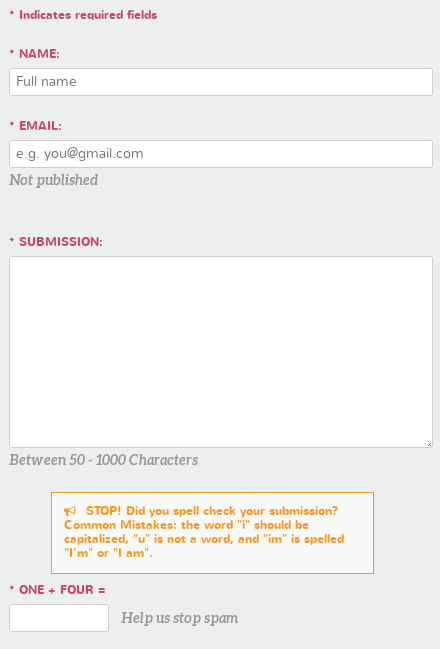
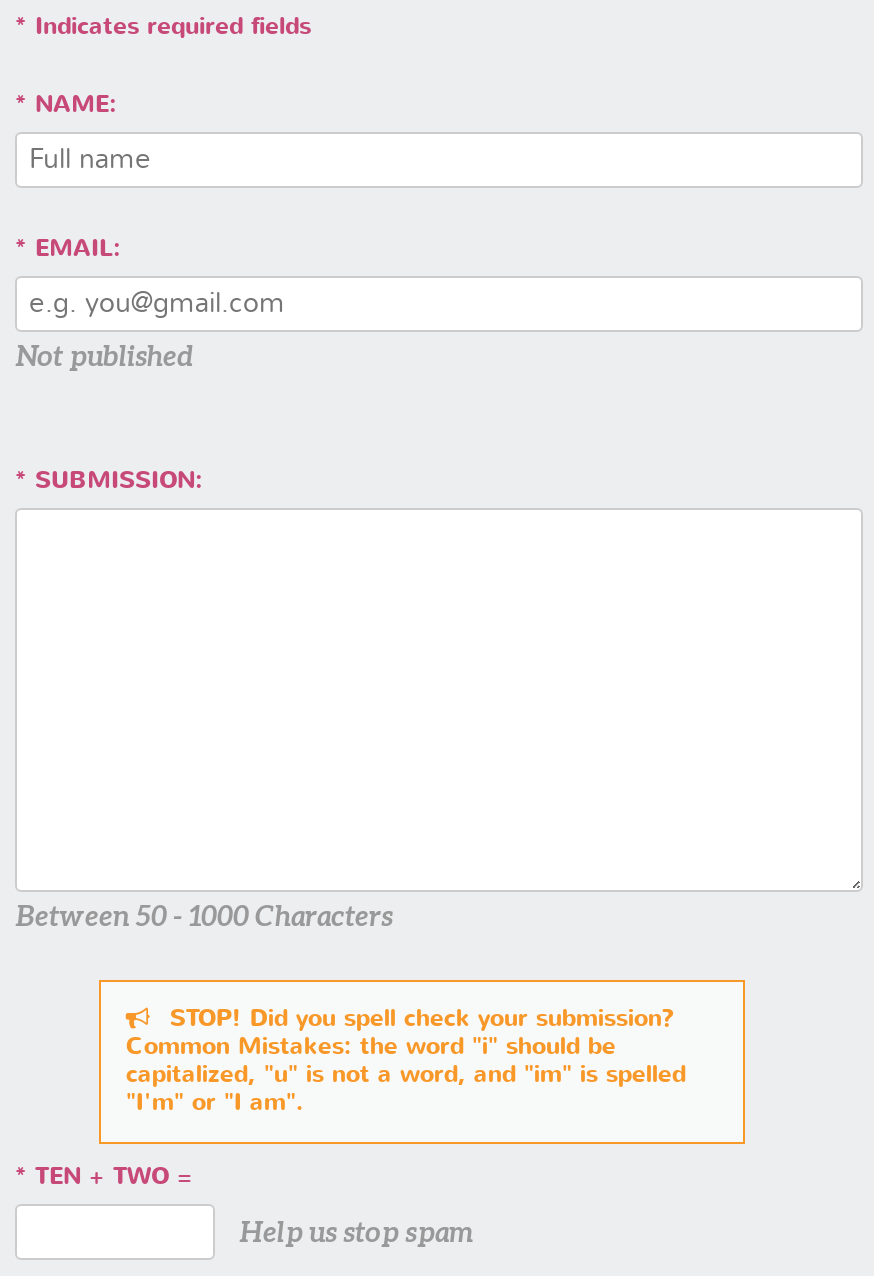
- ONE + FOUR =
+ TEN + TWO =
